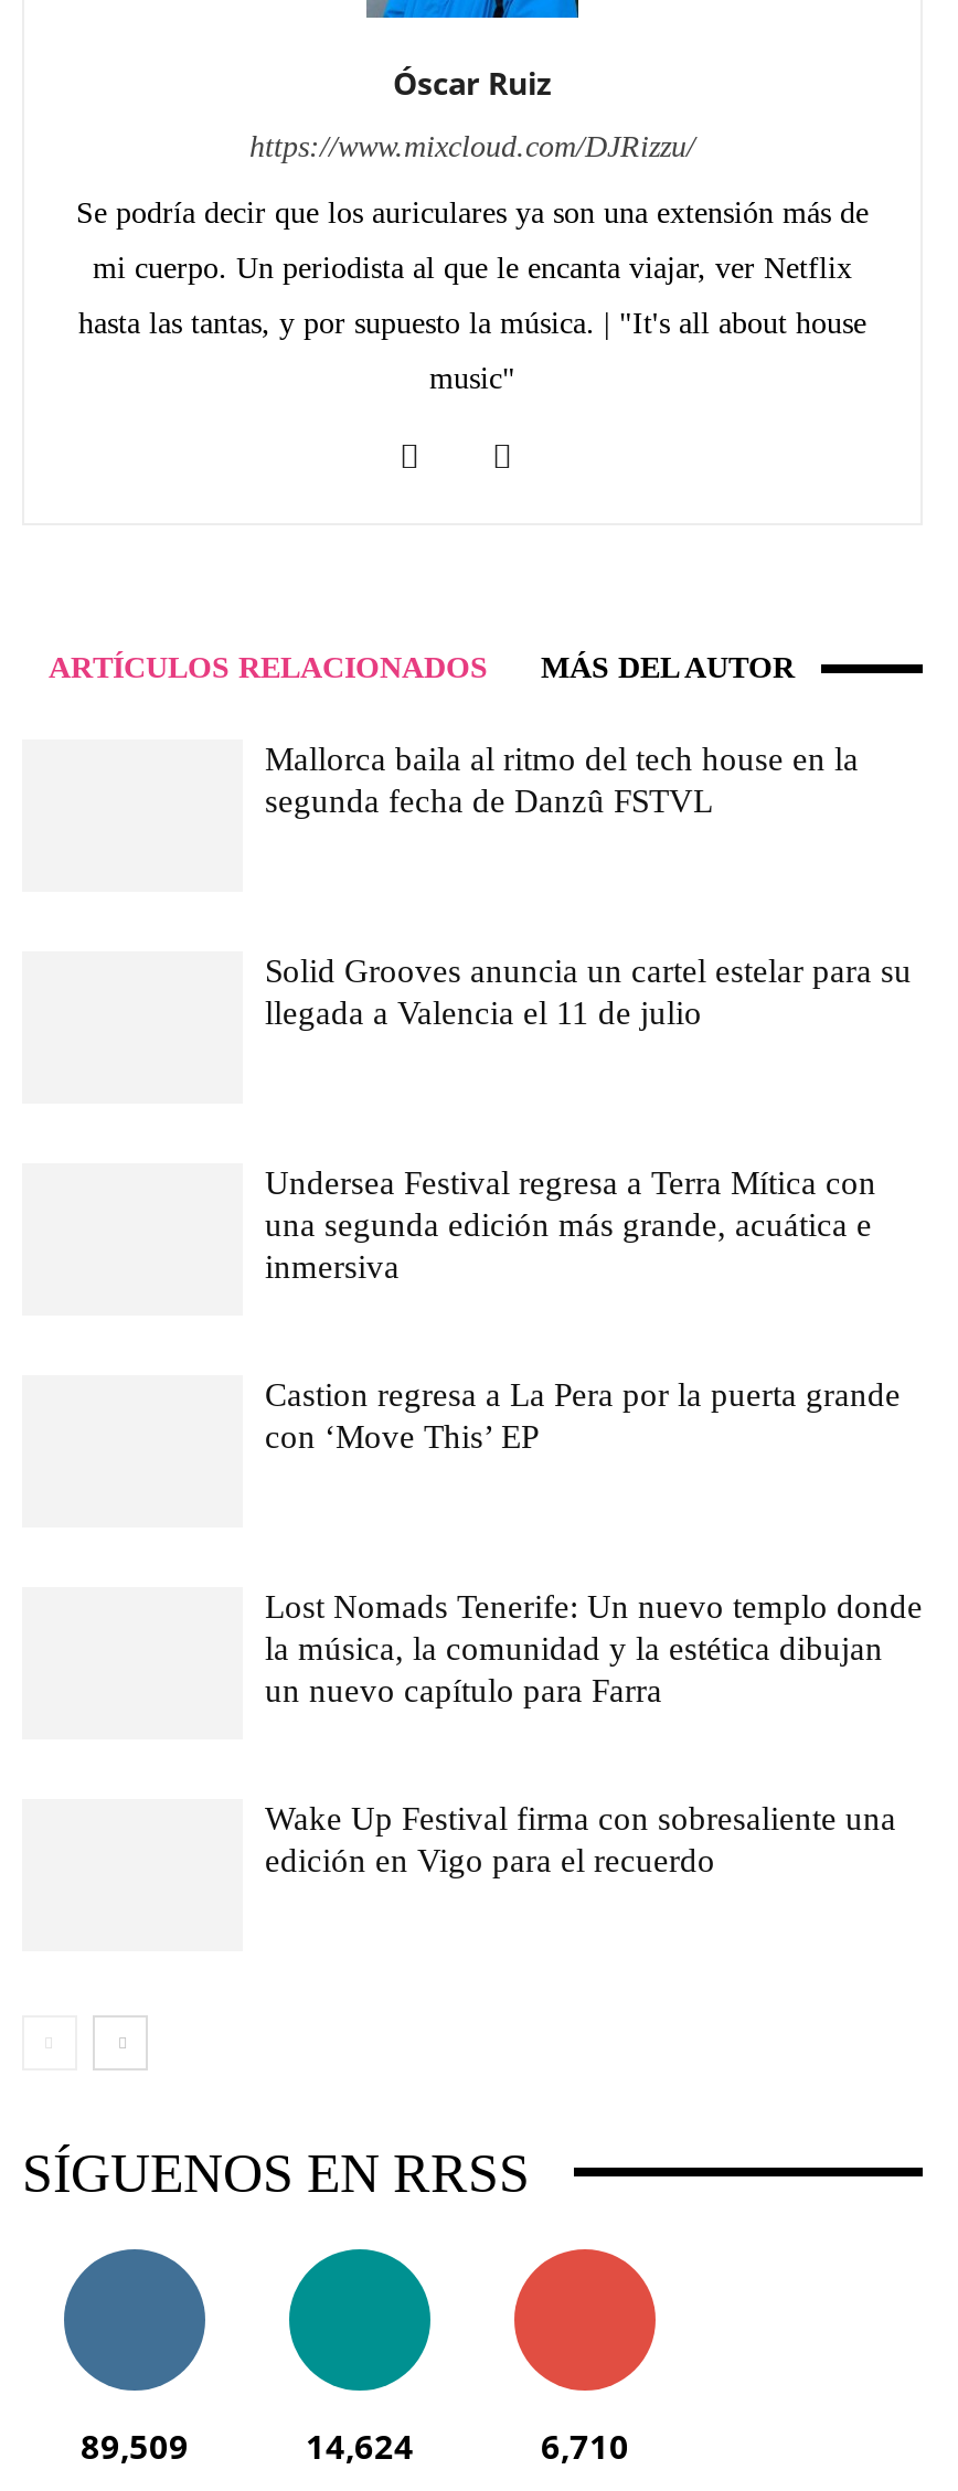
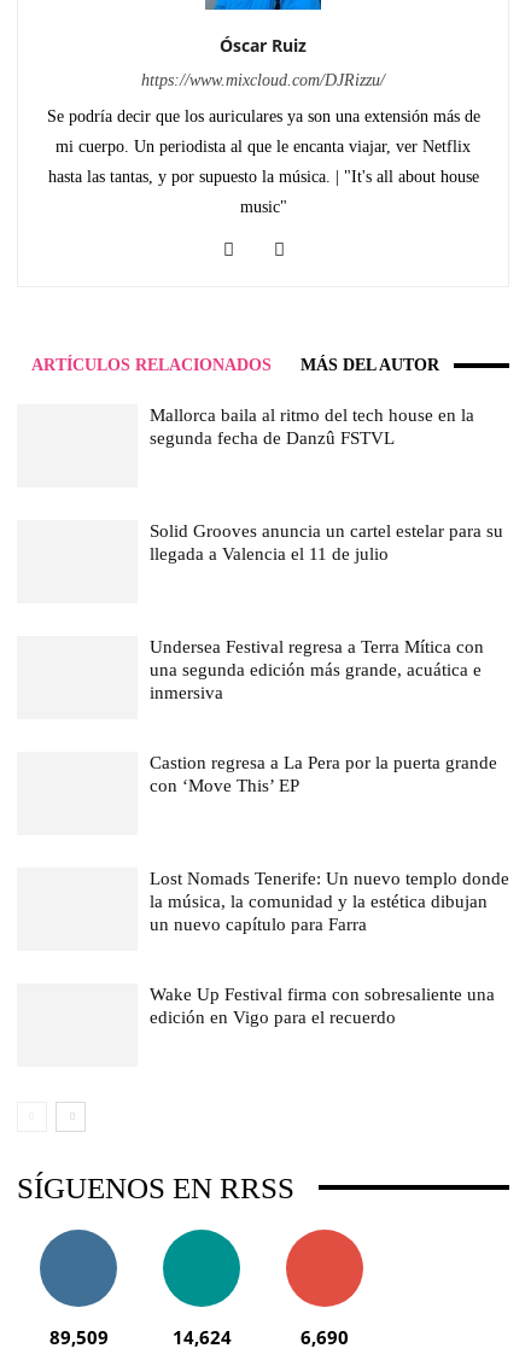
- 6,710
+ 6,690
